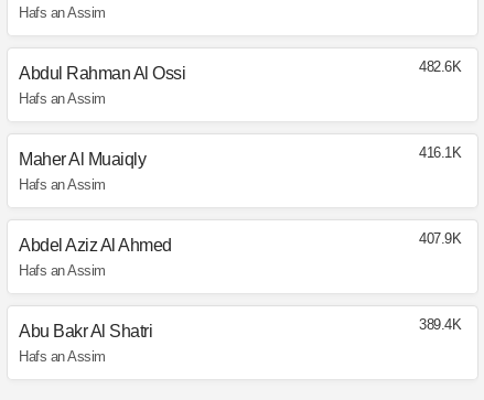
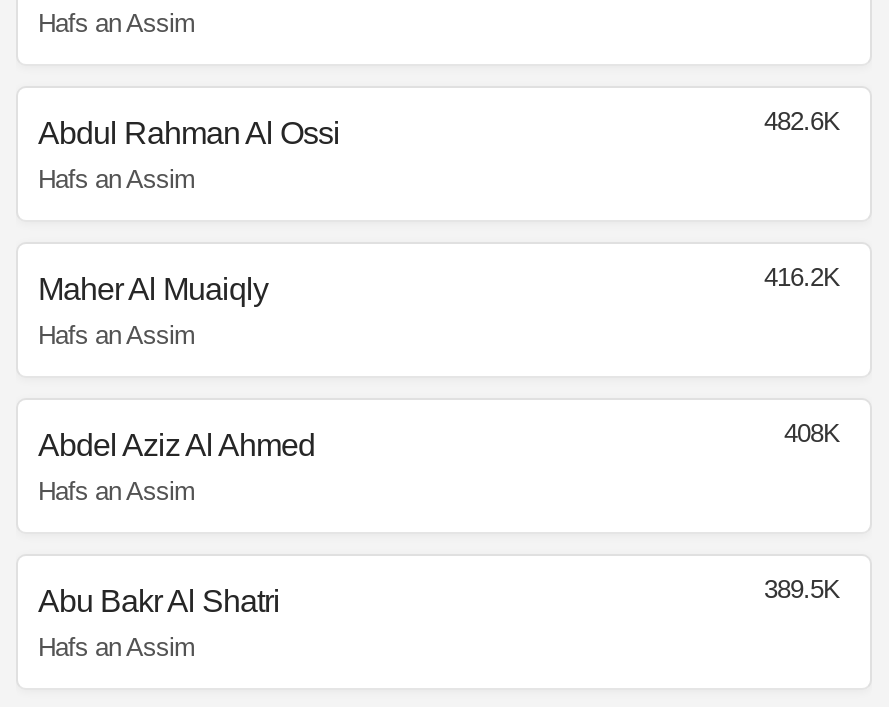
- 416.1K
+ 416.2K

- 407.9K
+ 408K

- 389.4K
+ 389.5K
